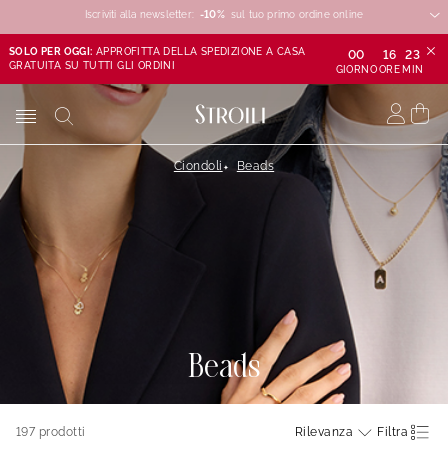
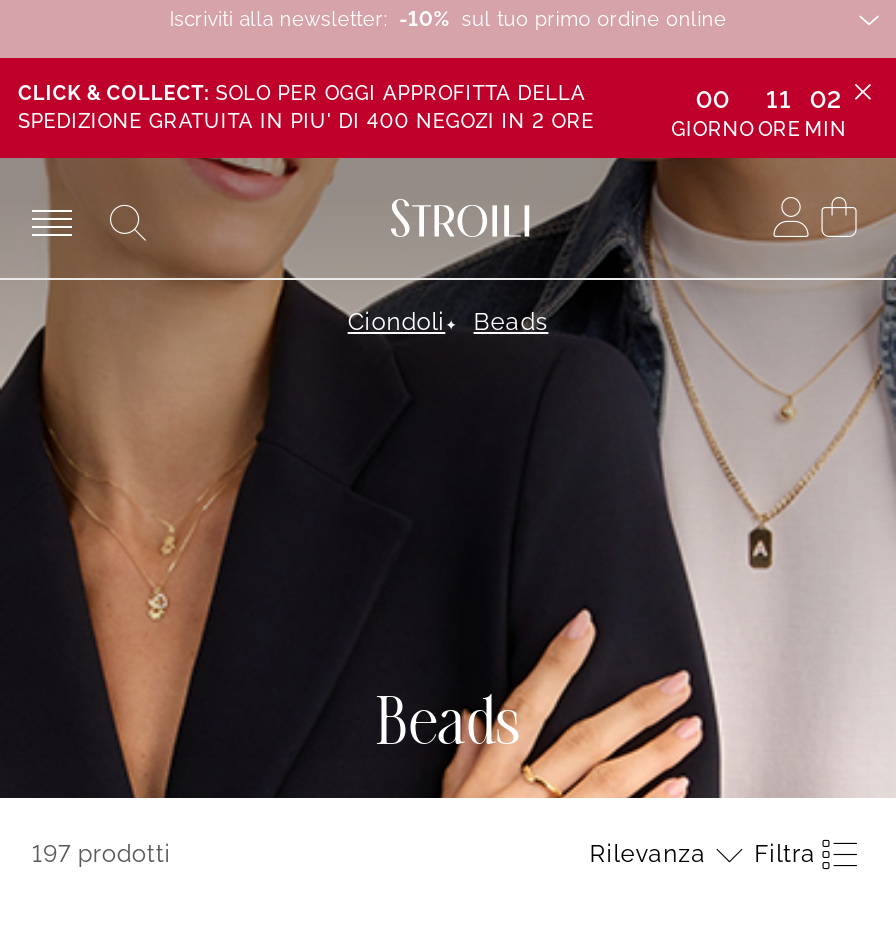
- SOLO PER OGGI: APPROFITTA DELLA SPEDIZIONE A CASA
- GRATUITA SU TUTTI GLI ORDINI
+ CLICK & COLLECT: SOLO PER OGGI APPROFITTA DELLA
+ SPEDIZIONE GRATUITA IN PIU' DI 400 NEGOZI IN 2 ORE

- 16
+ 11

- 23
+ 02
